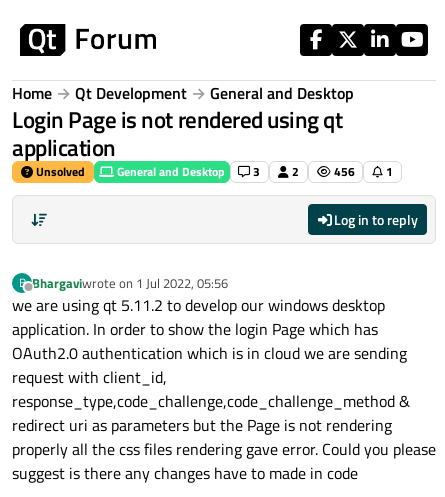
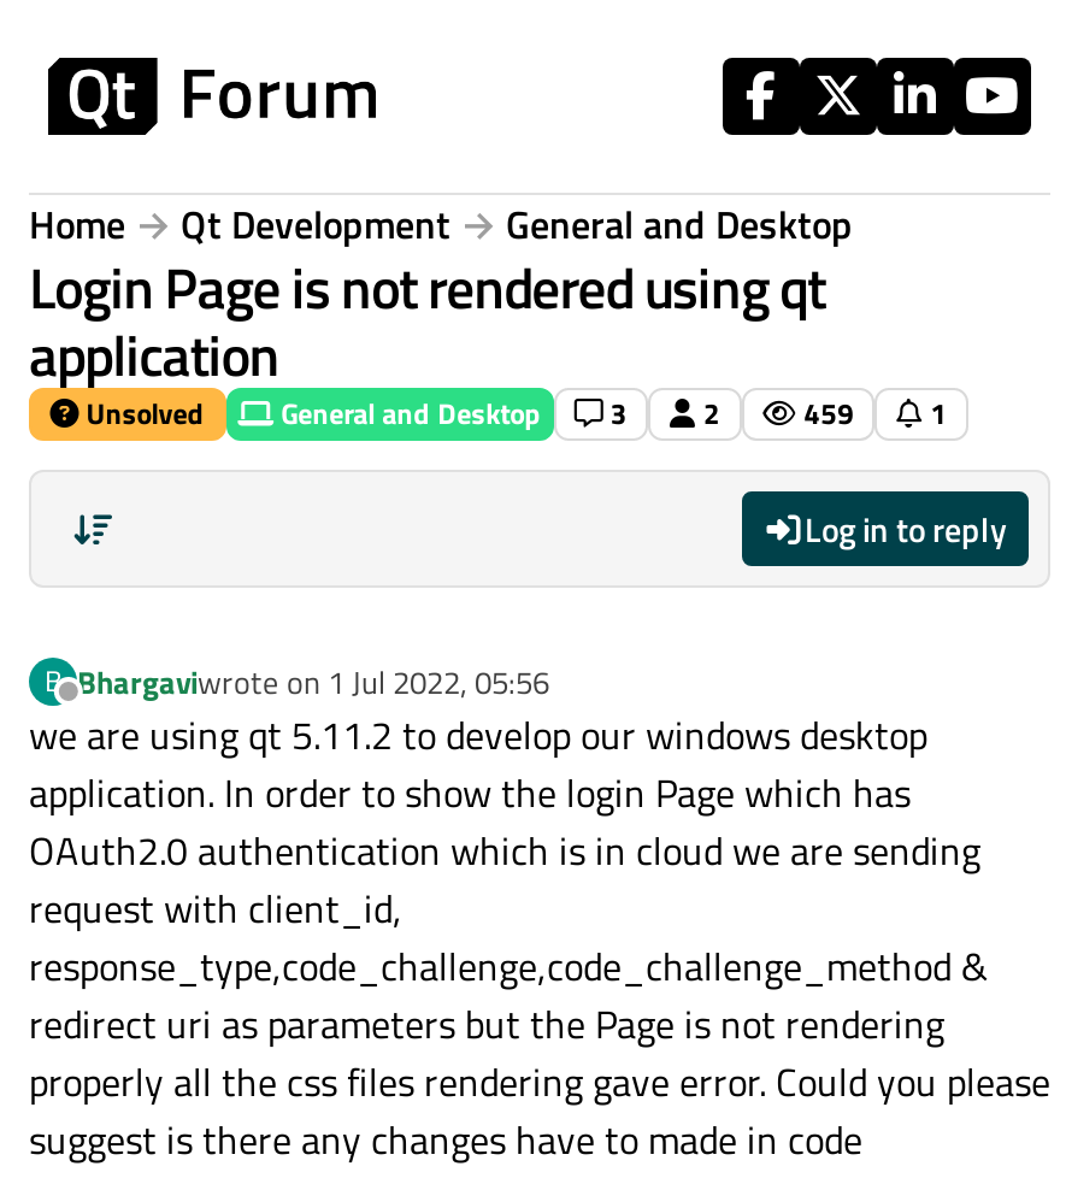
- Unsolved General and Desktop 3 2 456 1
+ Unsolved General and Desktop 3 2 459 1
